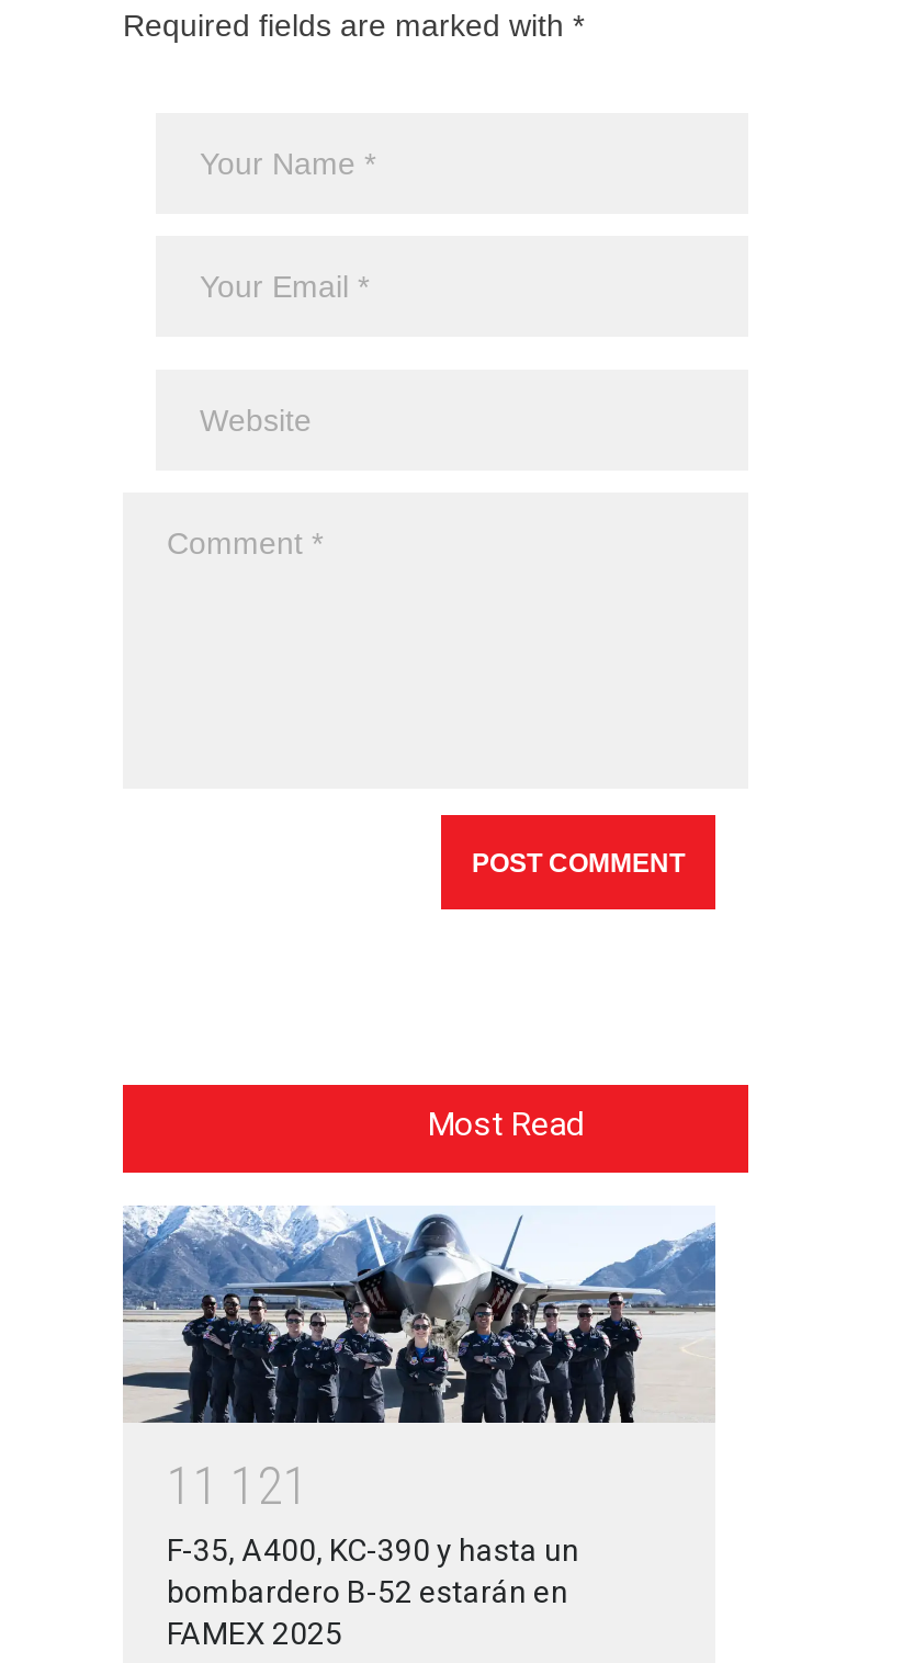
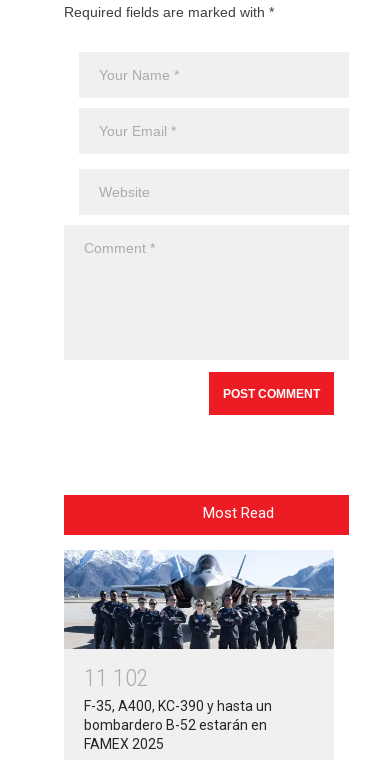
- 1 1 1 21
+ 1 1 1 02
